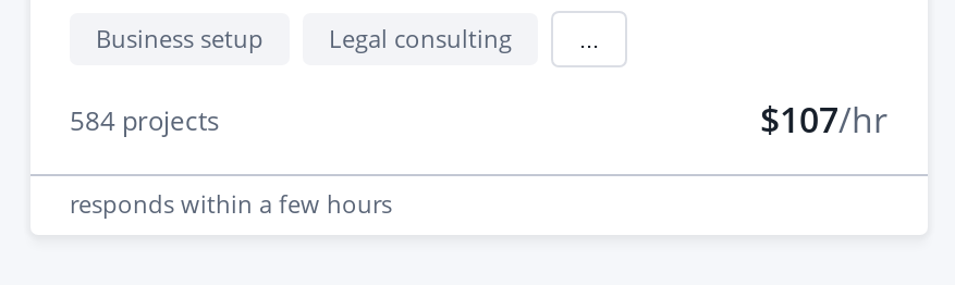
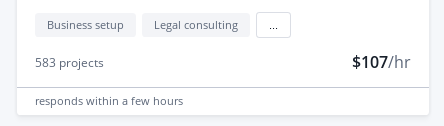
- 584 projects
+ 583 projects
